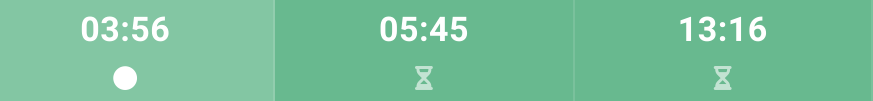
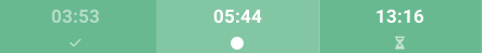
- 03:56
+ 03:53

- 05:45
+ 05:44
